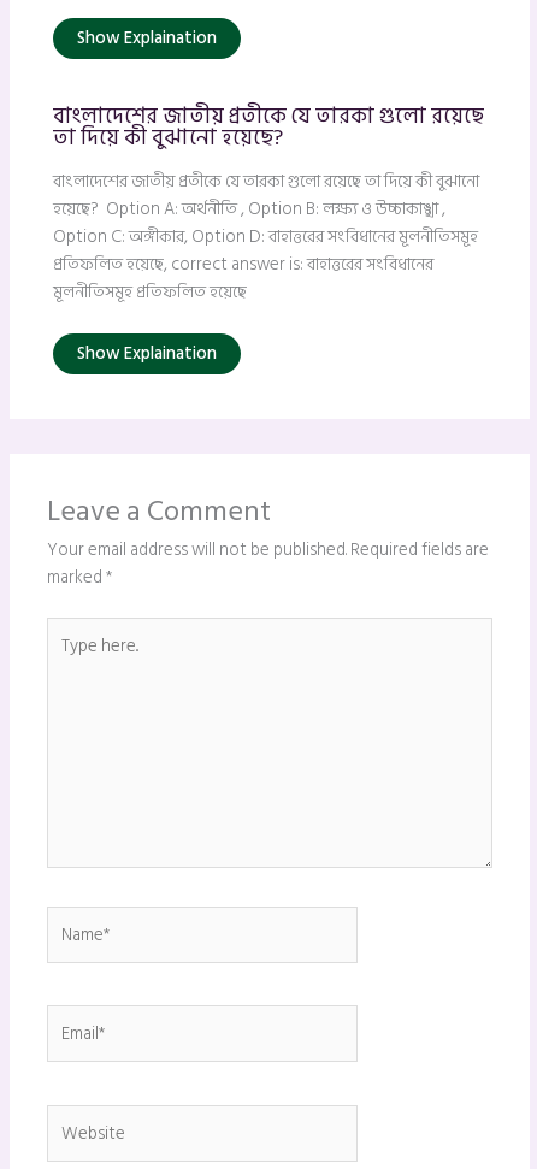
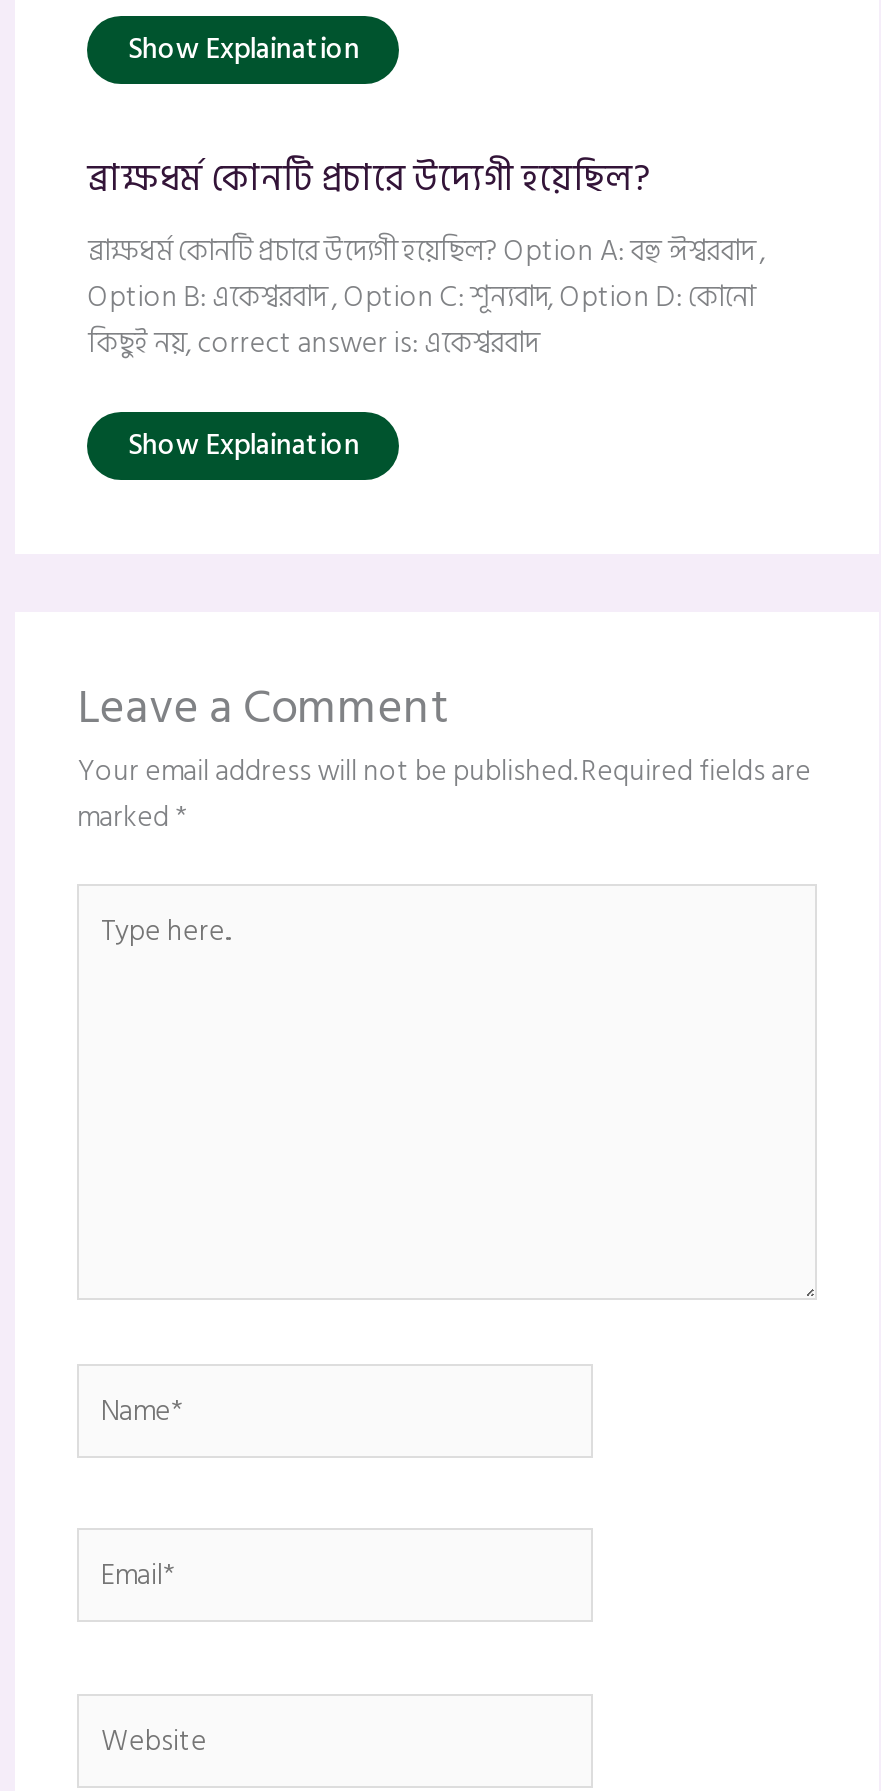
- বাংলাদেশের জাতীয় প্রতীকে যে তারকা গুলো রয়েছে
- তা দিয়ে কী বুঝানো হয়েছে?
- বাংলাদেশের জাতীয় প্রতীকে যে তারকা গুলো রয়েছে তা দিয়ে কী বুঝানো
- হয়েছে? Option A: অর্থনীতি , Option B: লক্ষ্য ও উচ্চাকাঙ্খা ,
- Option C: অঙ্গীকার, Option D: বাহাত্তরের সংবিধানের মূলনীতিসমূহ
- প্রতিফলিত হয়েছে, correct answer is: বাহাত্তরের সংবিধানের
- মূলনীতিসমূহ প্রতিফলিত হয়েছে
+ ব্রাক্ষধর্ম কোনটি প্রচারে উদ্যেগী হয়েছিল?
+ ব্রাক্ষধর্ম কোনটি প্রচারে উদ্যেগী হয়েছিল? Option A: বহু ঈশ্বরবাদ ,
+ Option B: একেশ্বরবাদ , Option C: শূন্যবাদ, Option D: কোনো
+ কিছুই নয়, correct answer is: একেশ্বরবাদ
